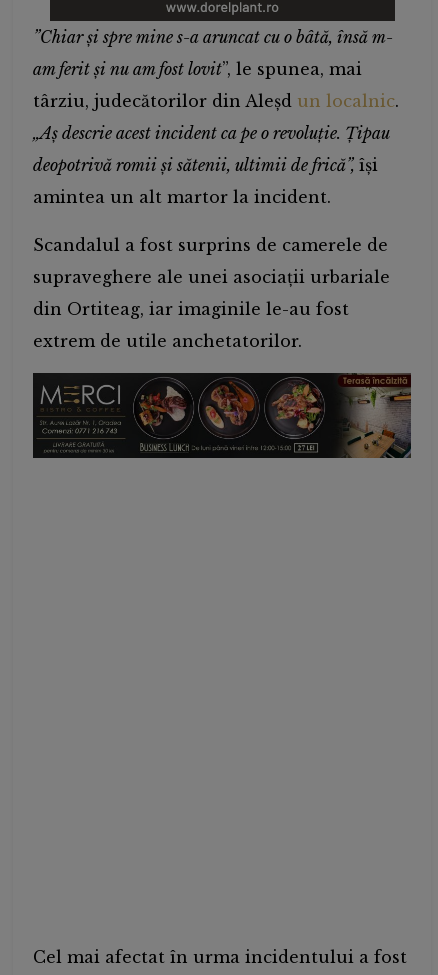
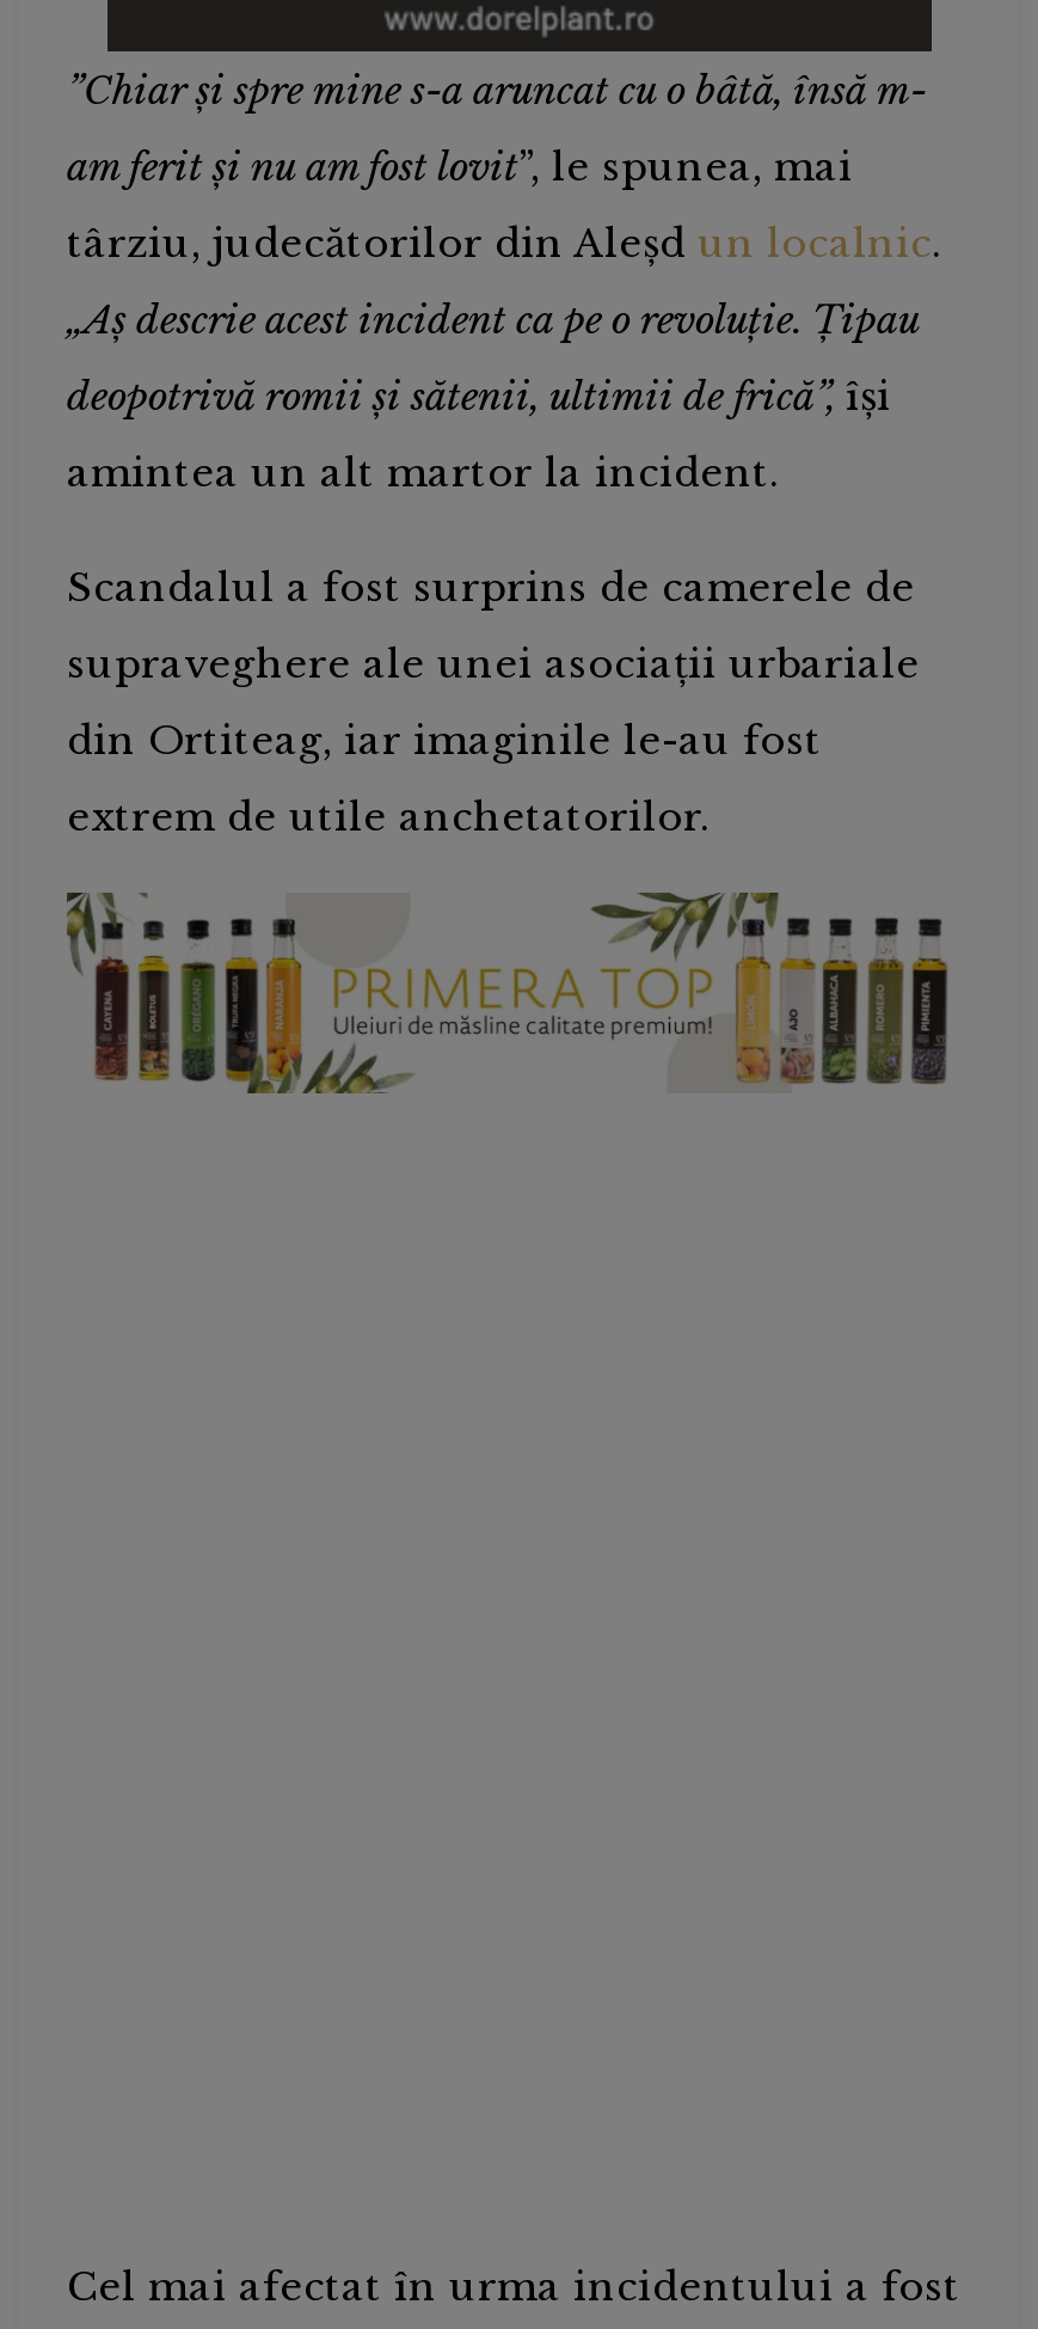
- [image]
+ [image]
